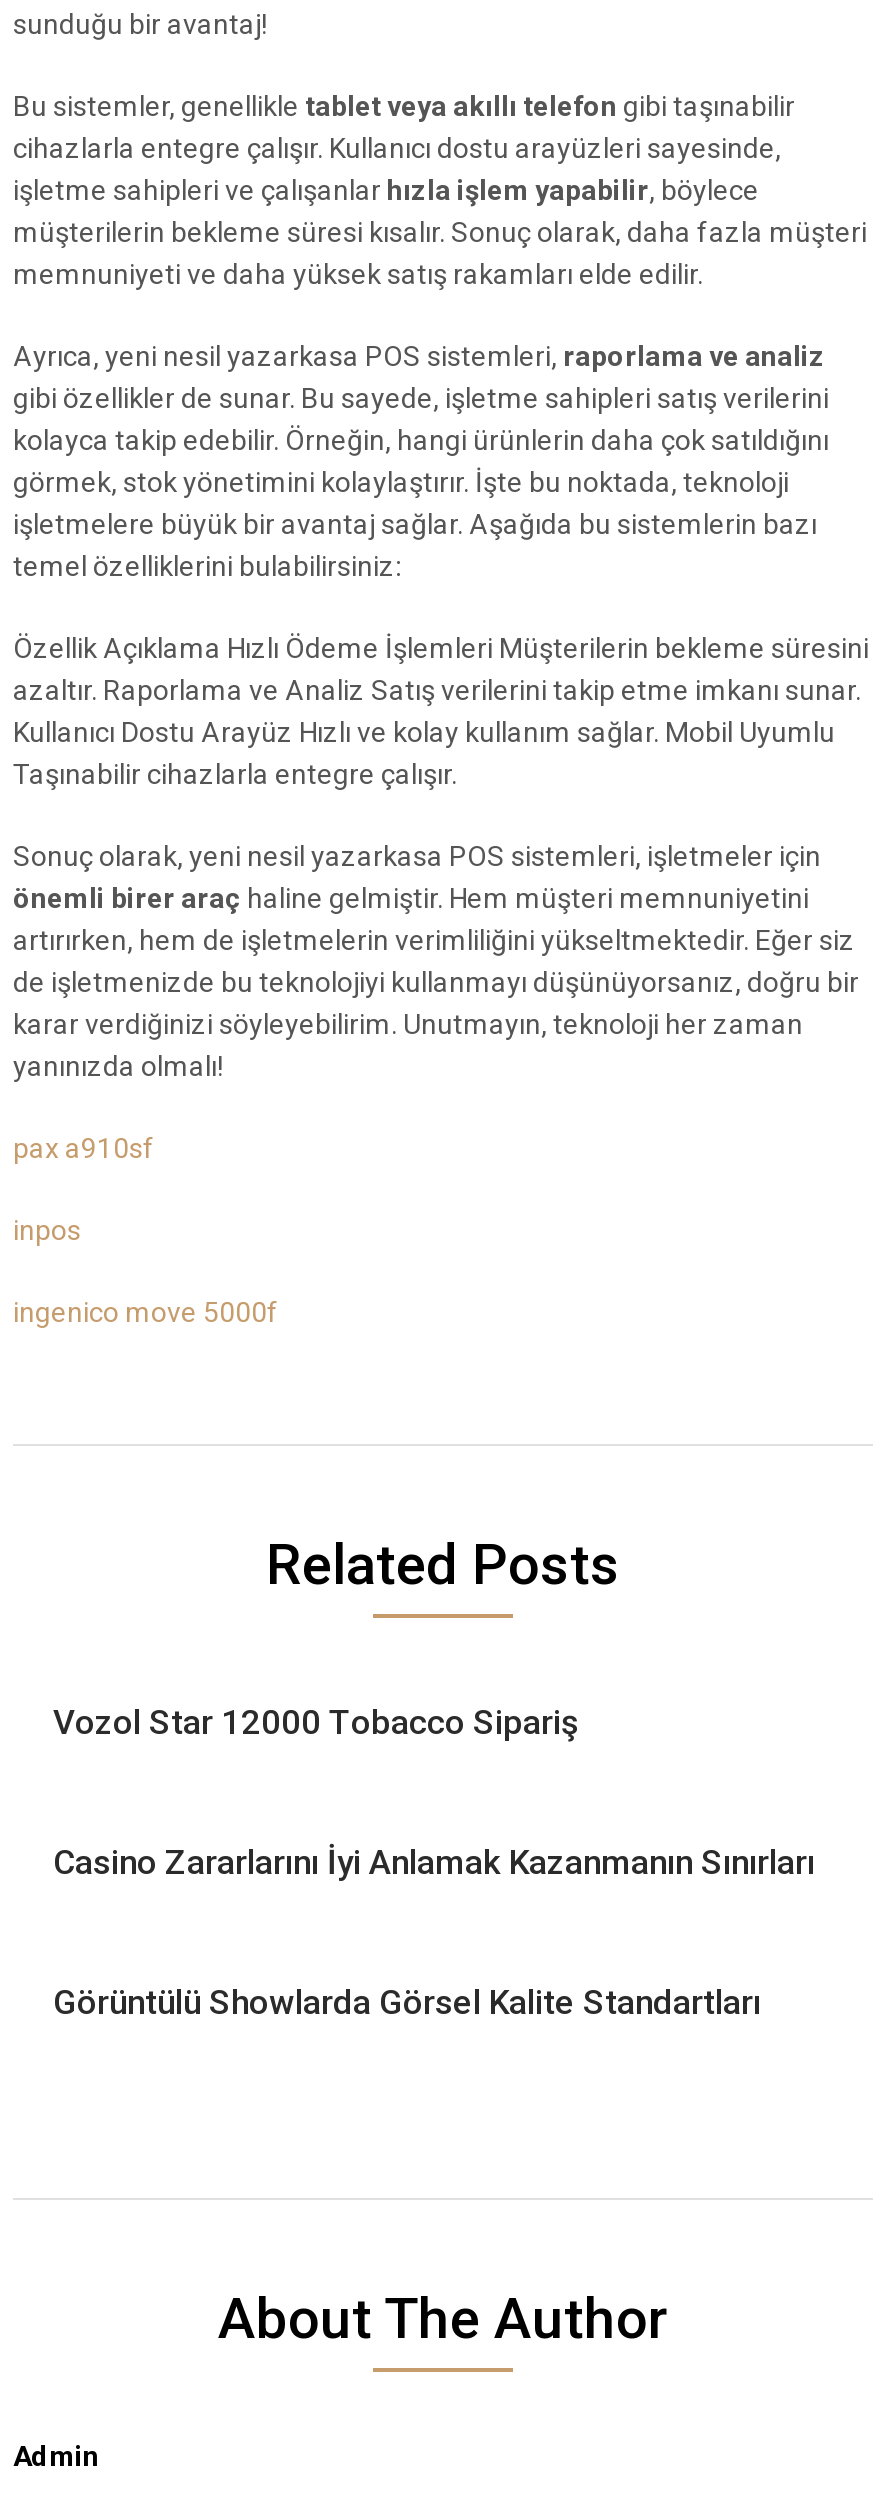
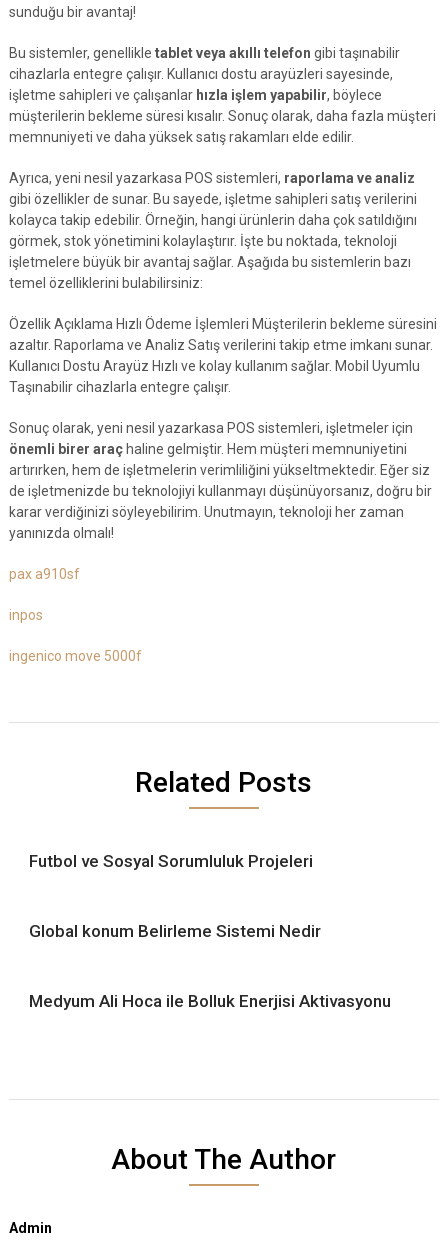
- Vozol Star 12000 Tobacco Sipariş
+ Futbol ve Sosyal Sorumluluk Projeleri

- Casino Zararlarını İyi Anlamak Kazanmanın Sınırları
+ Global konum Belirleme Sistemi Nedir

- Görüntülü Showlarda Görsel Kalite Standartları
+ Medyum Ali Hoca ile Bolluk Enerjisi Aktivasyonu
